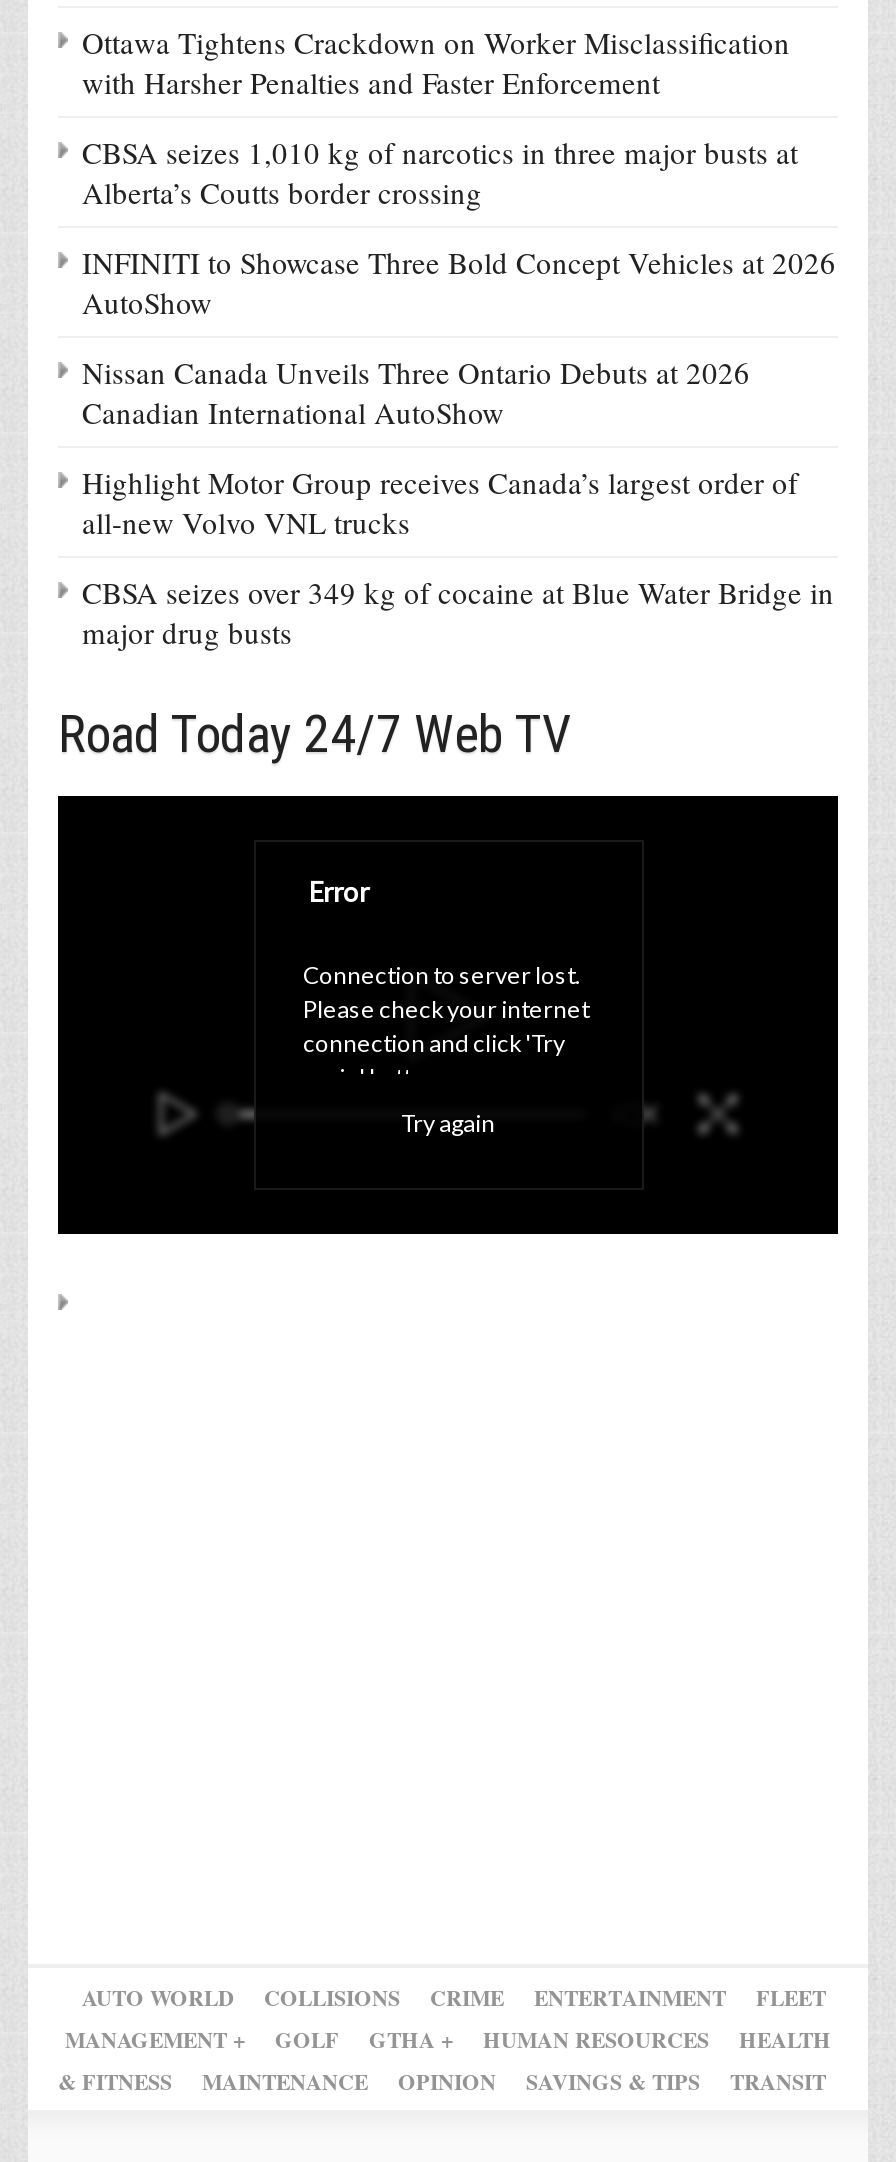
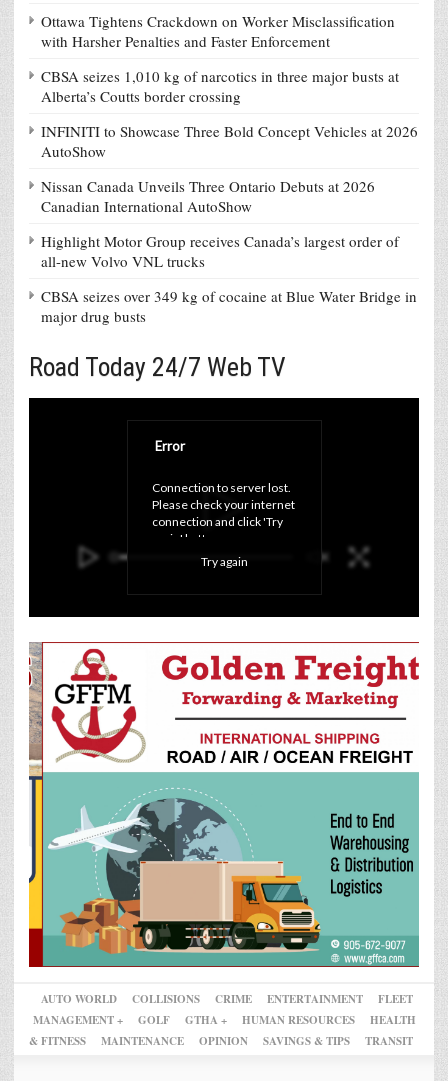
+ [image]
